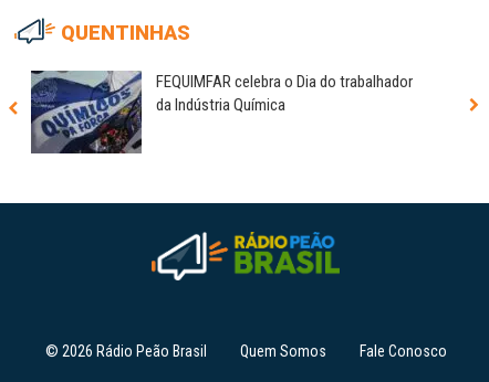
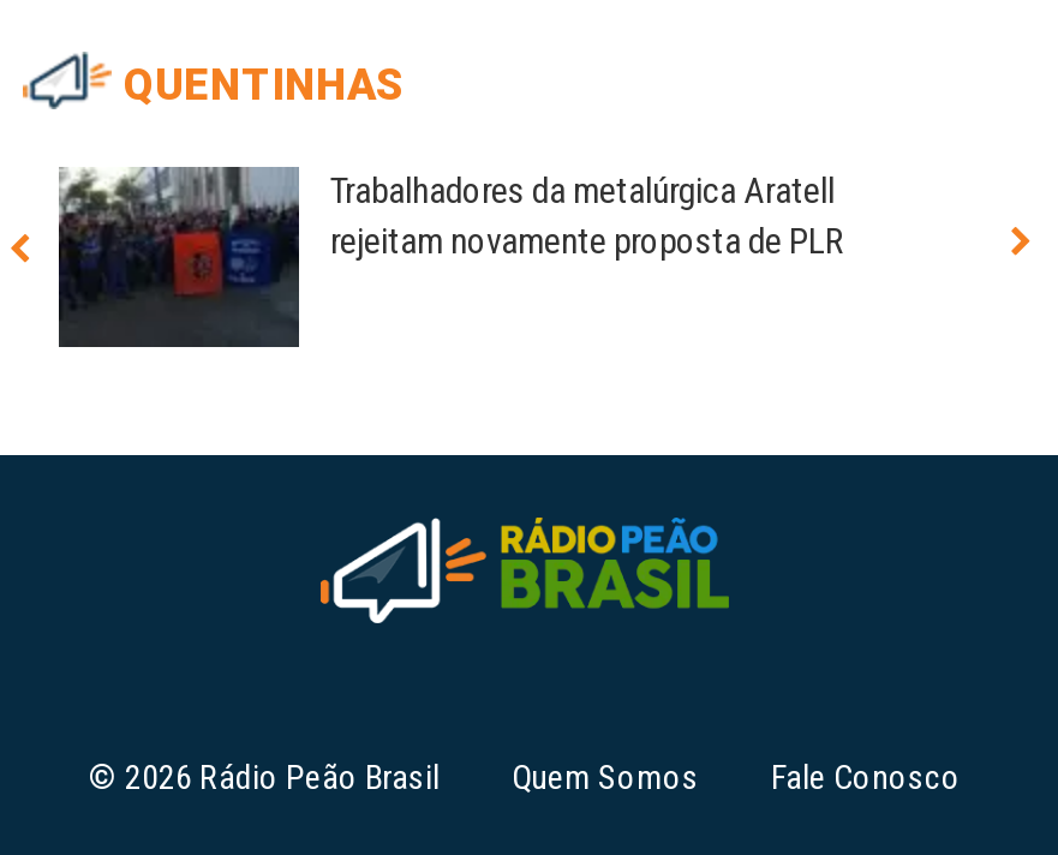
- [image]
- FEQUIMFAR celebra o Dia do trabalhador
- da Indústria Química
+ [image]
+ Trabalhadores da metalúrgica Aratell
+ rejeitam novamente proposta de PLR
